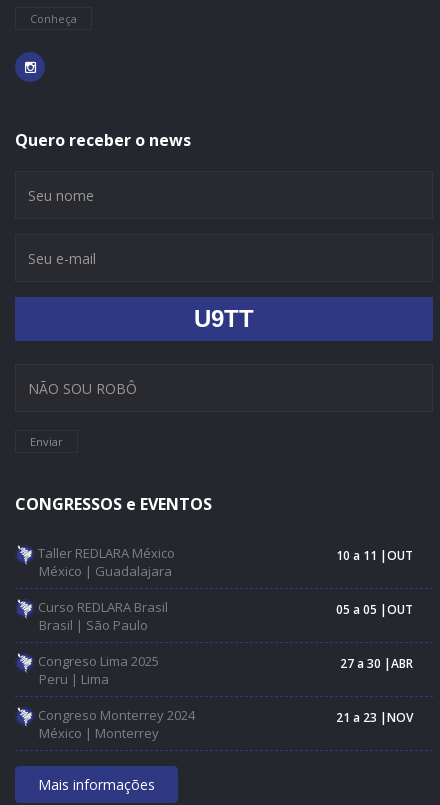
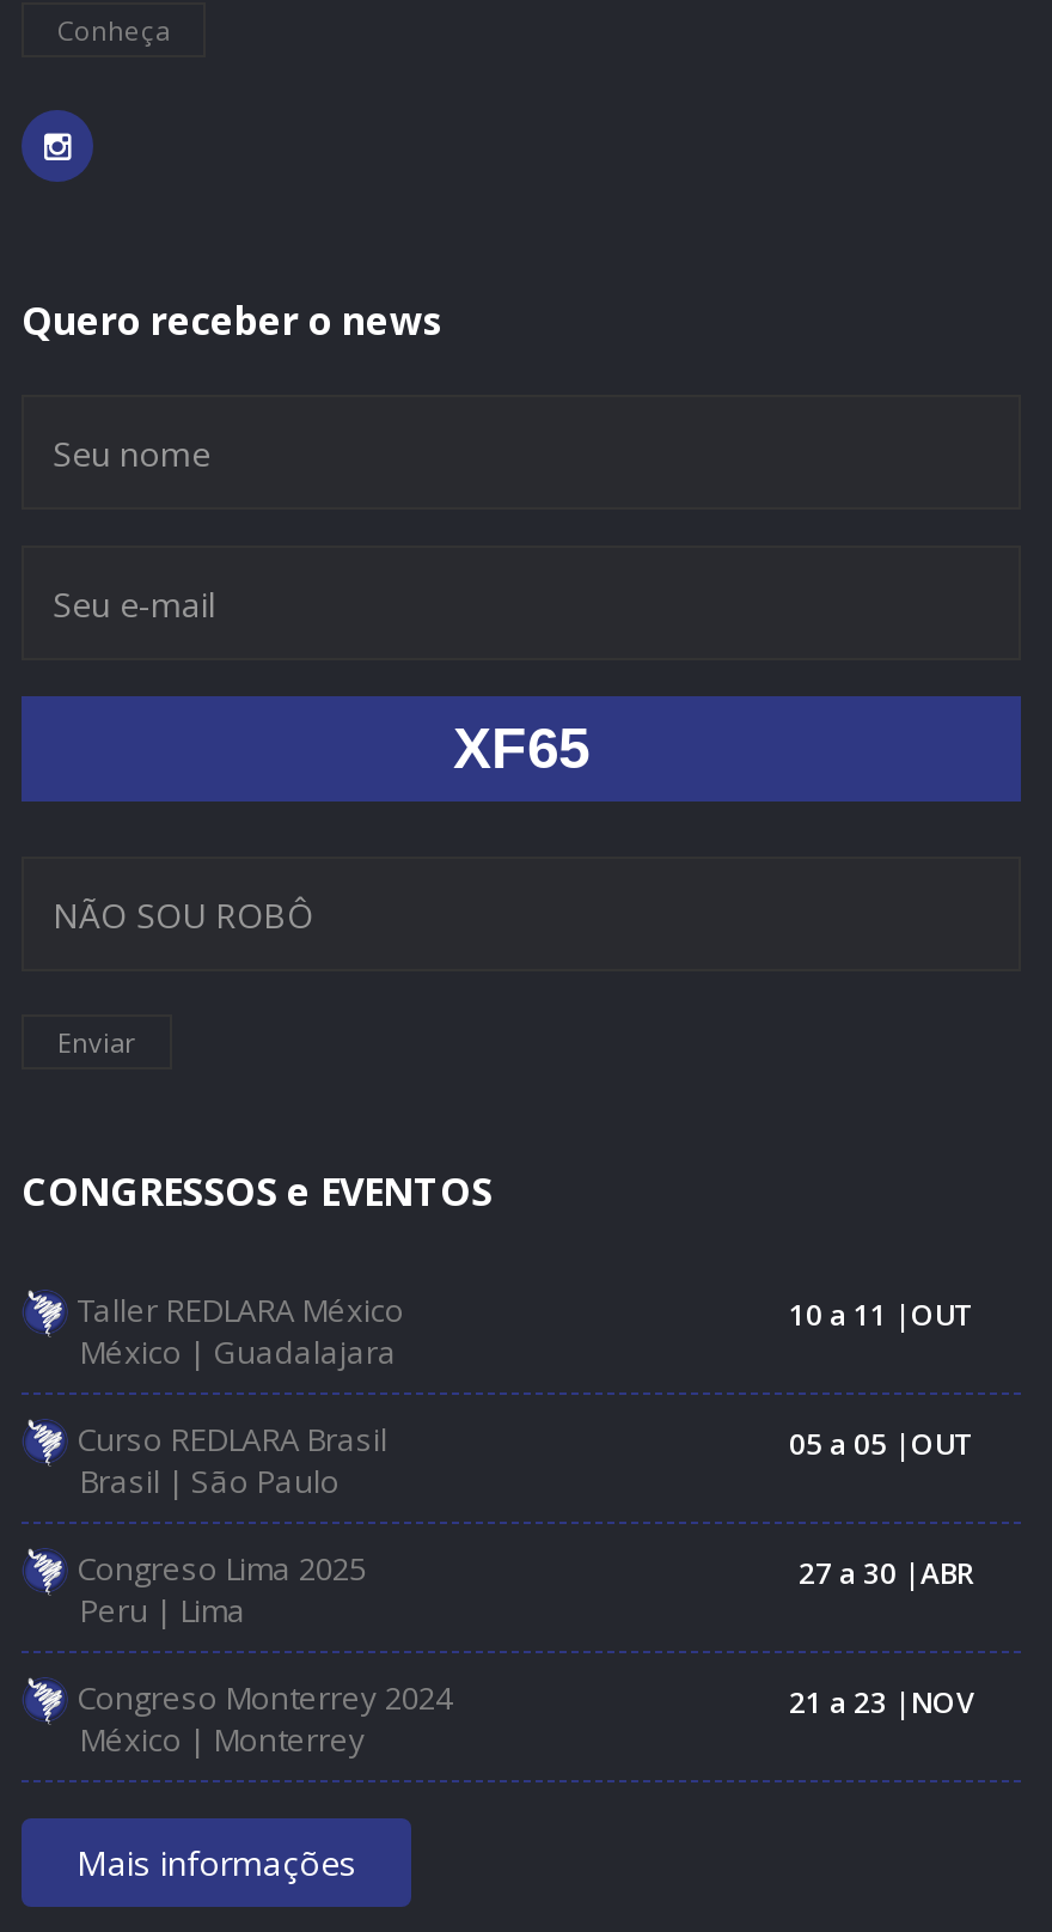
- U9TT
+ XF65
